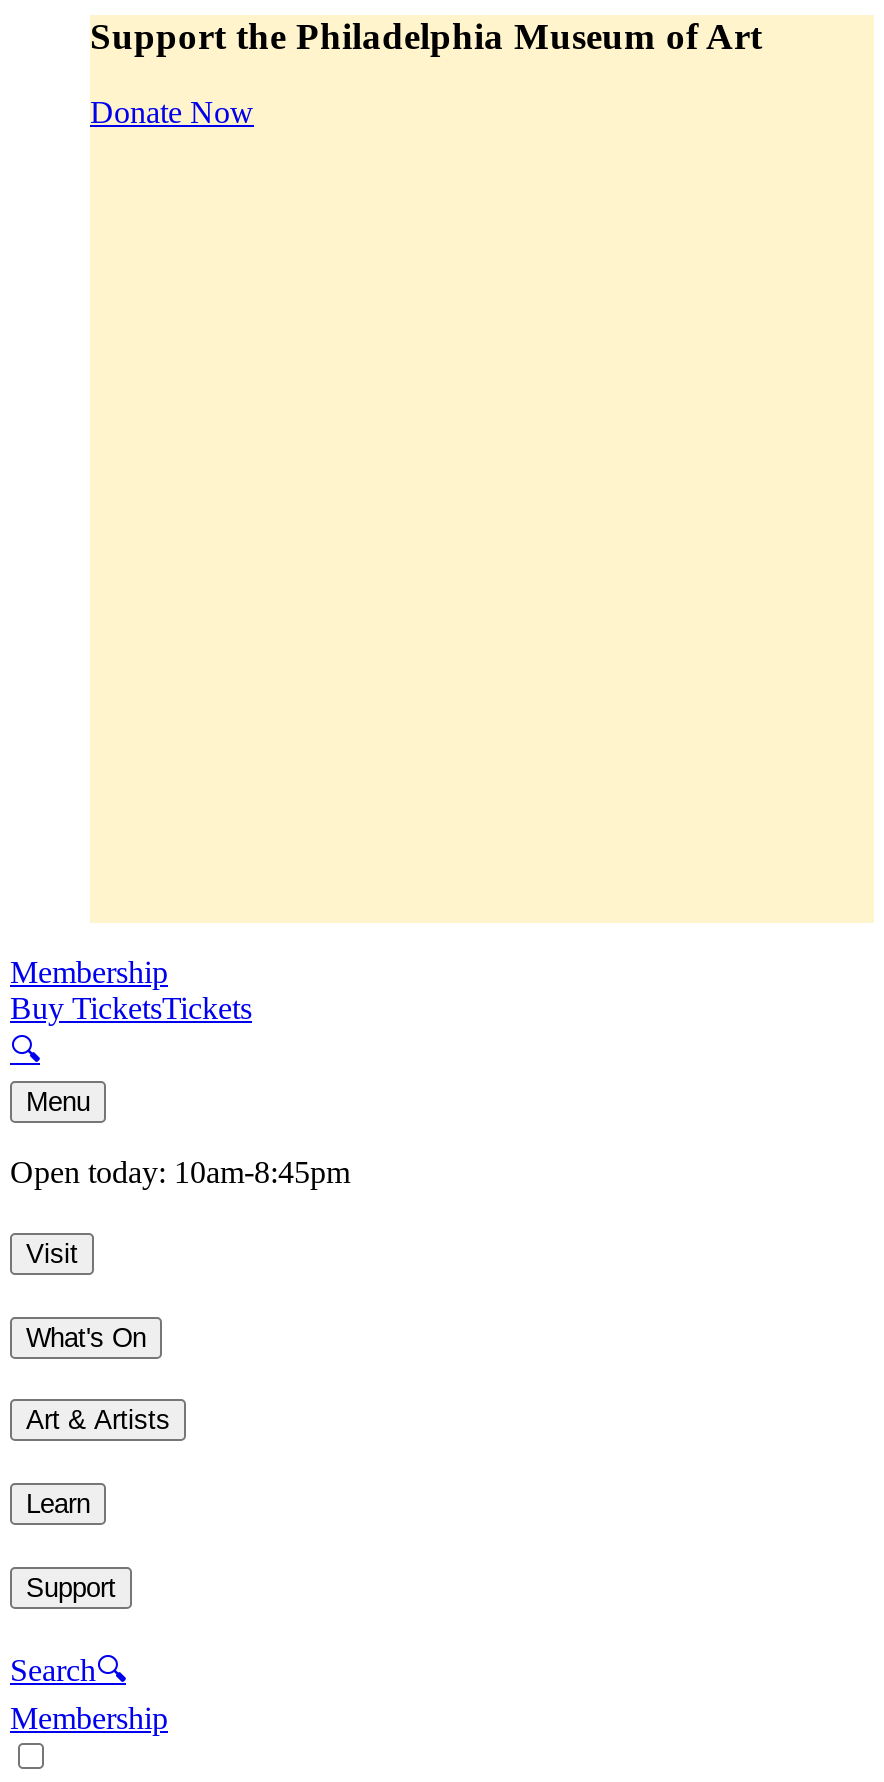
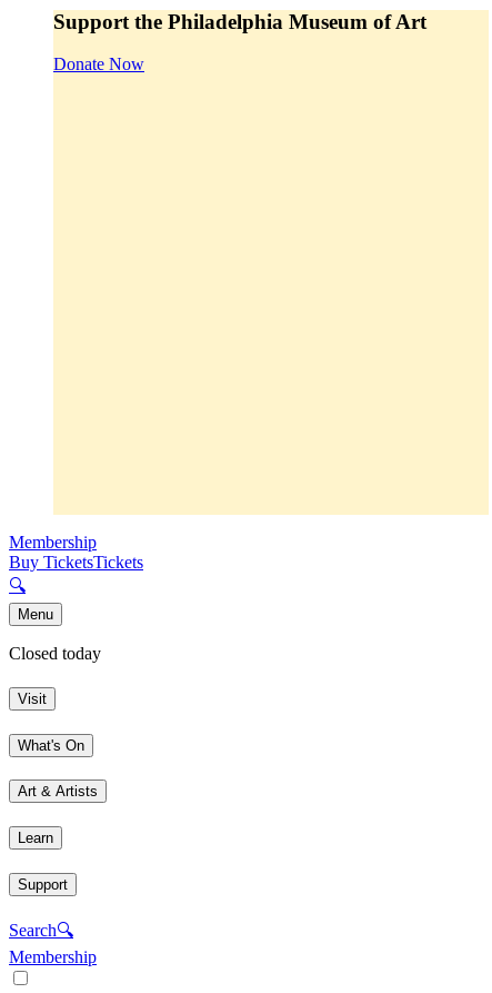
- Open today: 10am-8:45pm
+ Closed today
